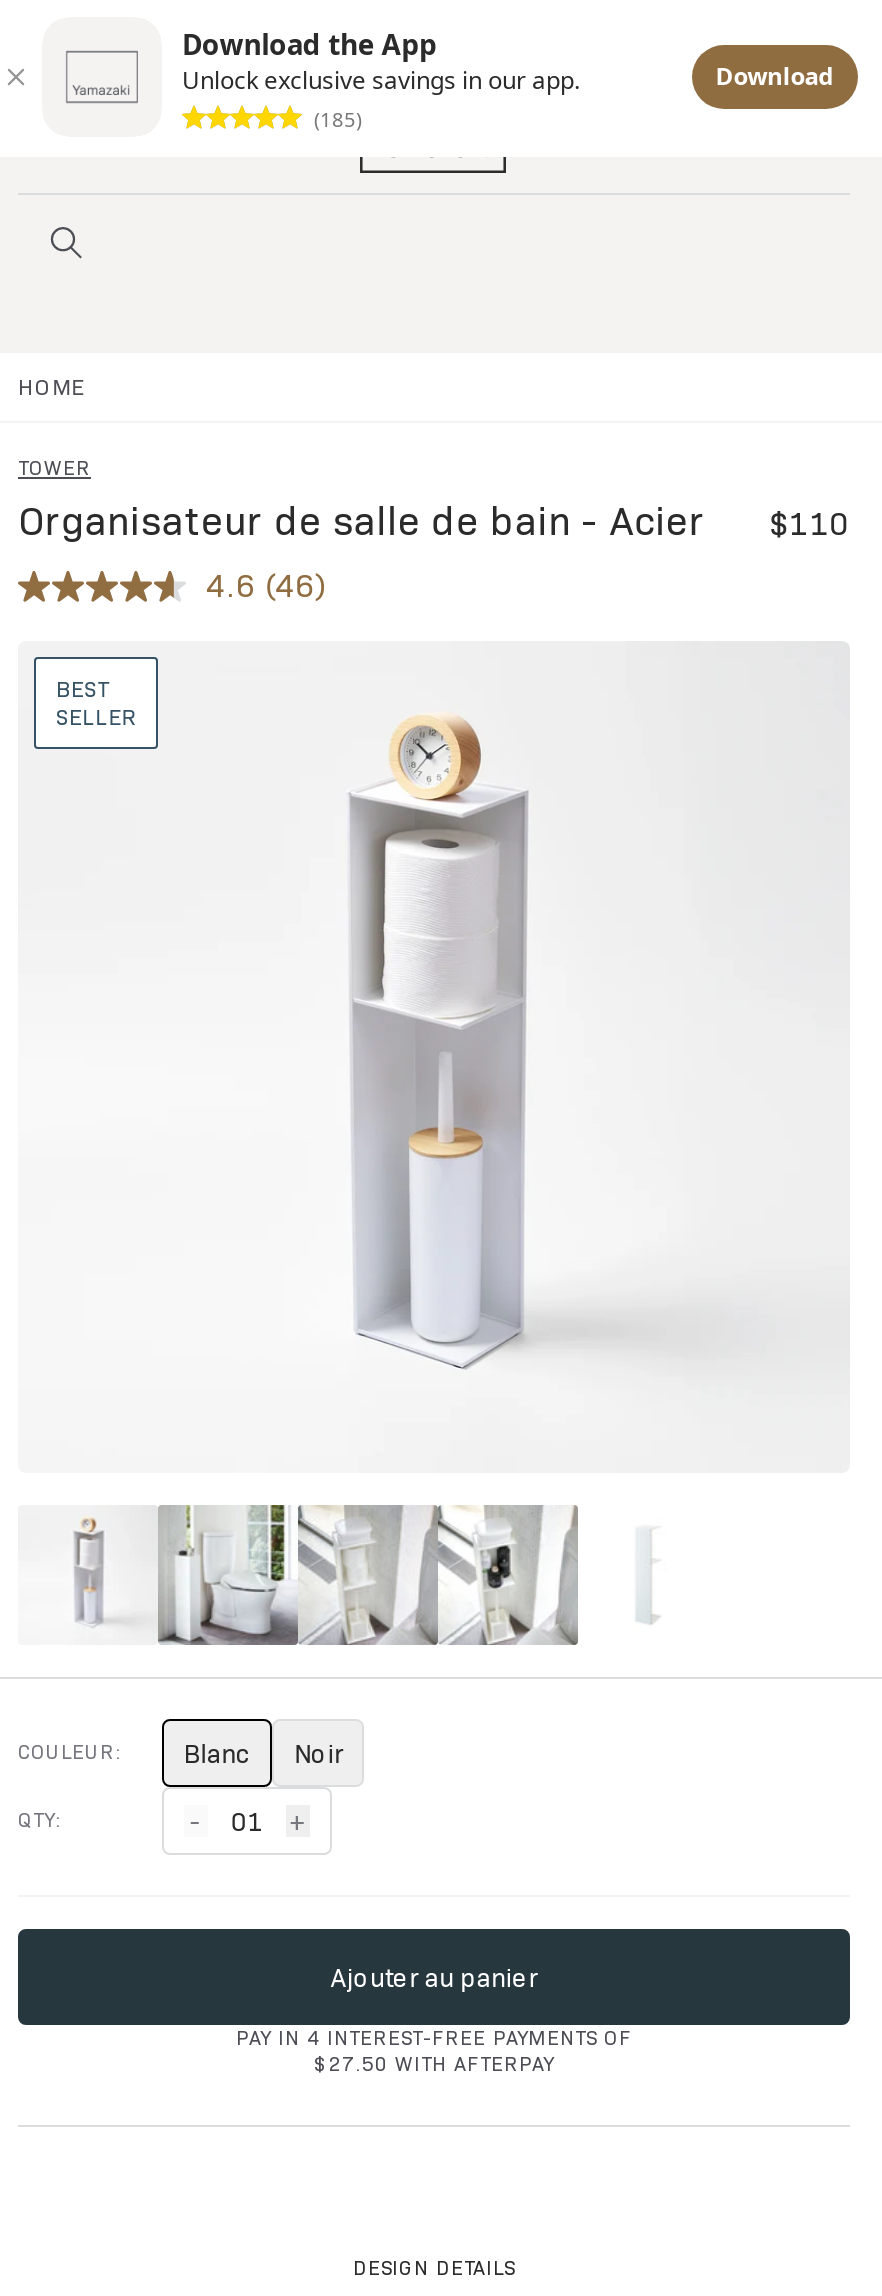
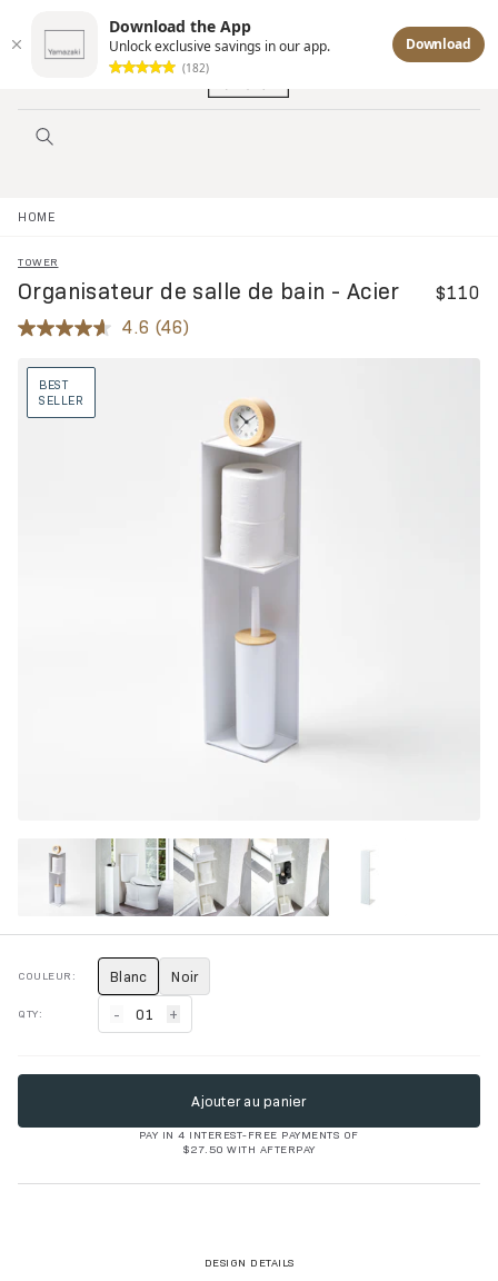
- (185)
+ (182)
